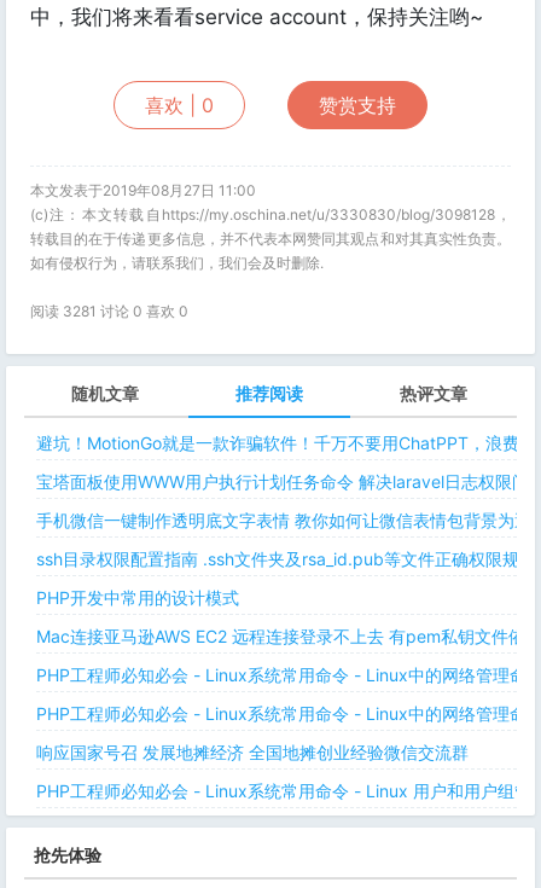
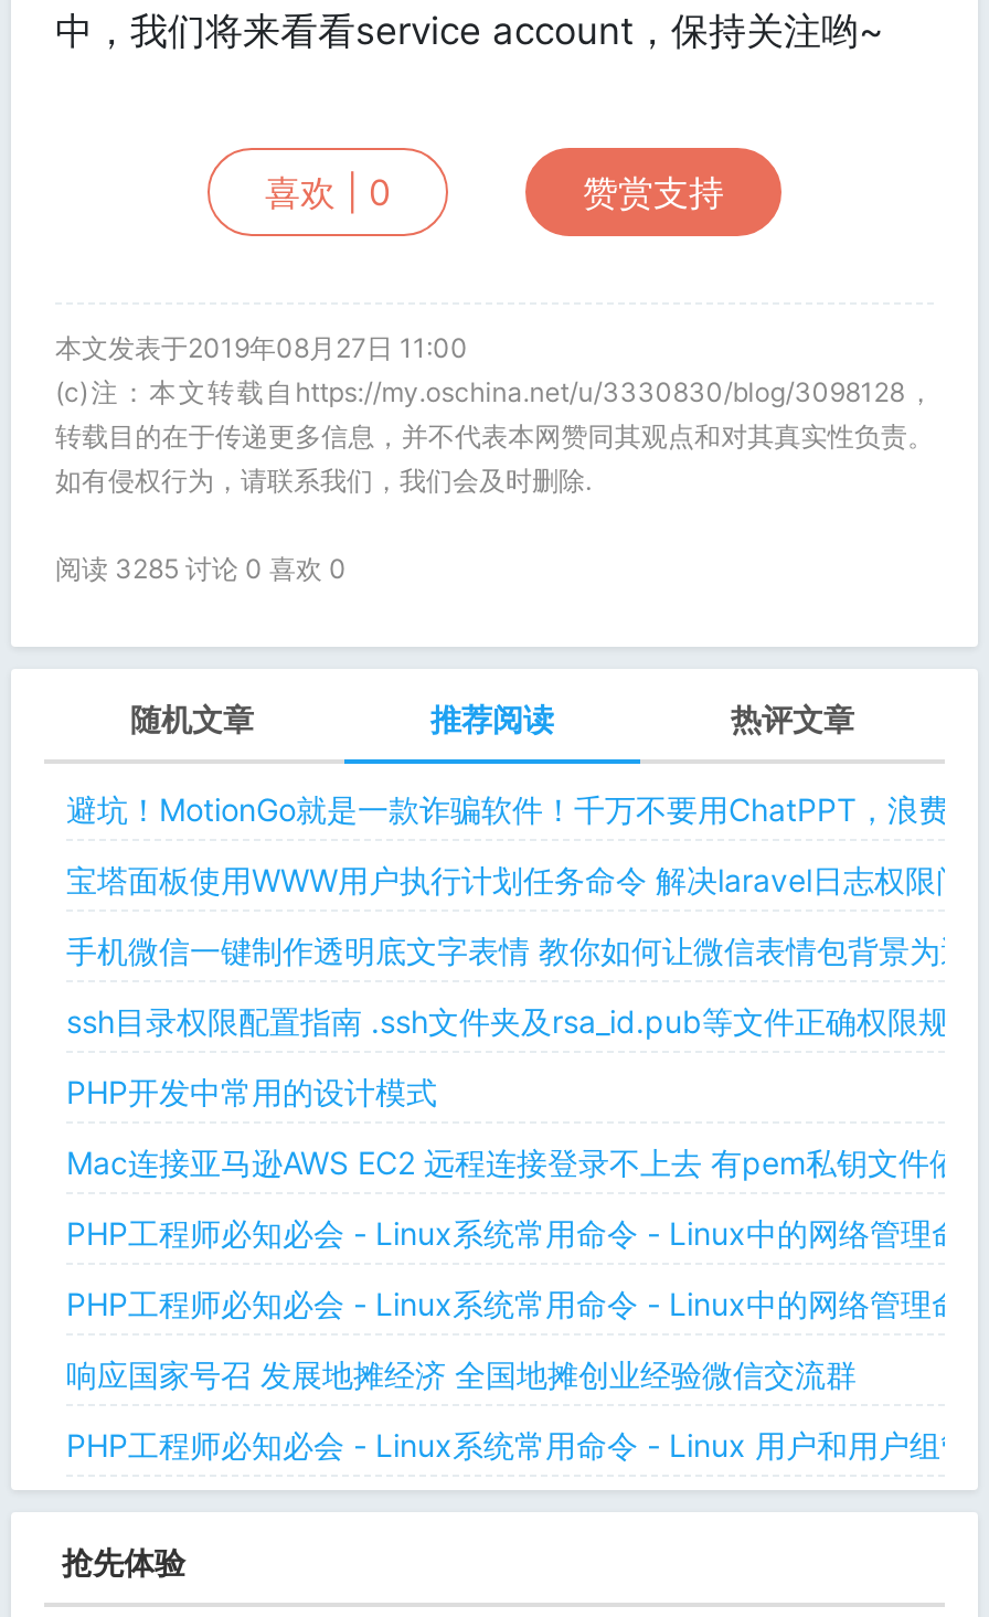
- 阅读 3281 讨论 0 喜欢0
+ 阅读 3285 讨论 0 喜欢0
